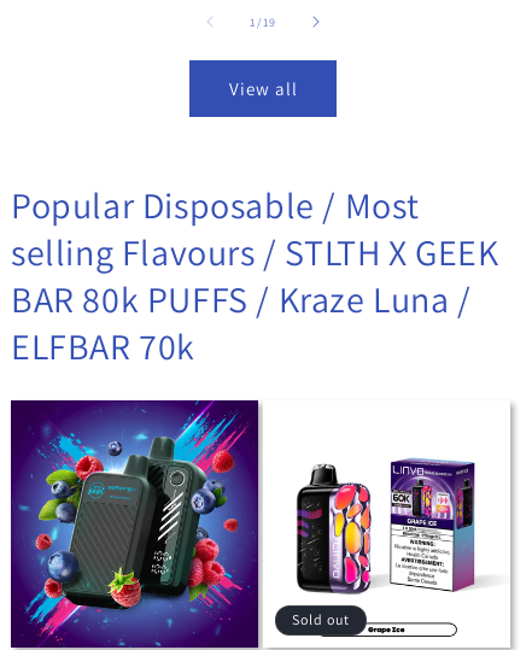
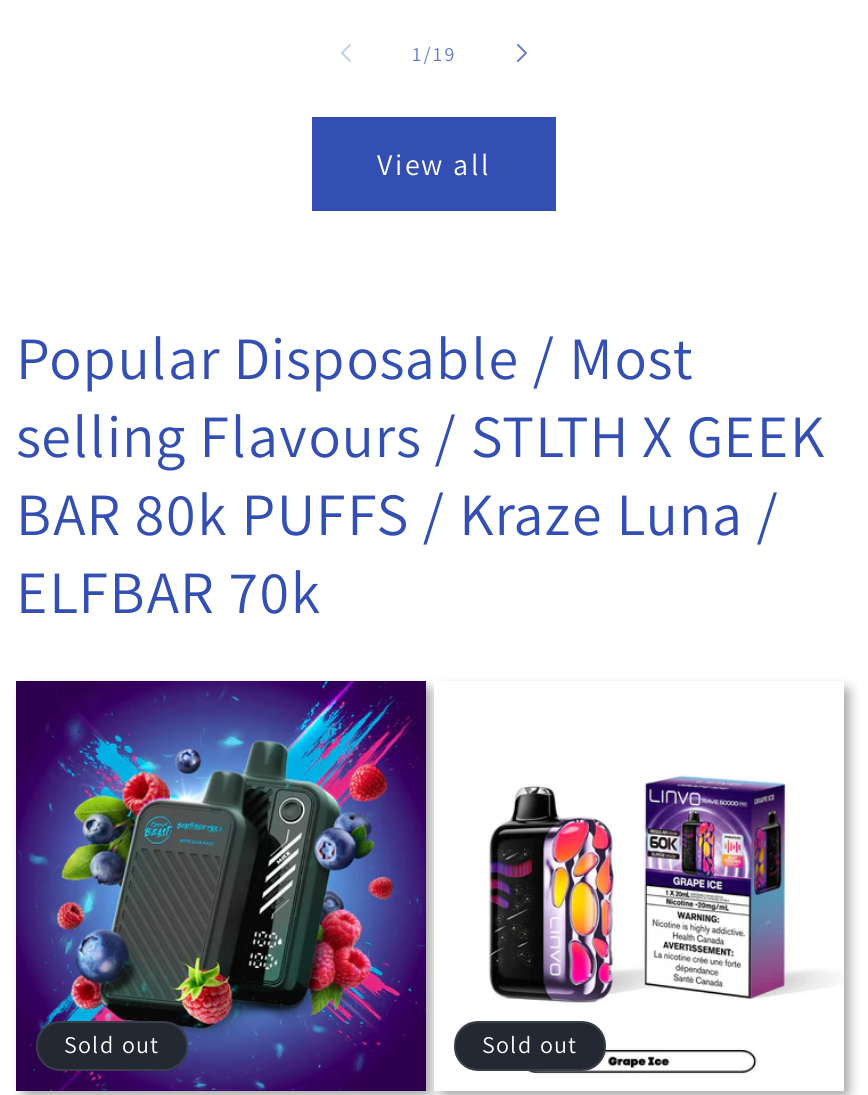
+ Sold out
